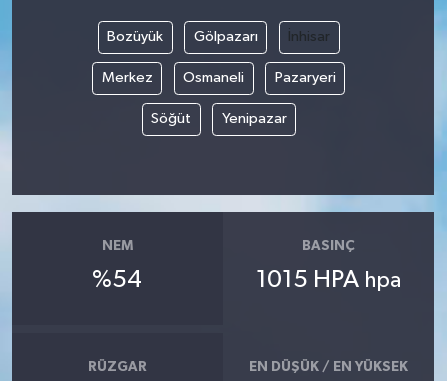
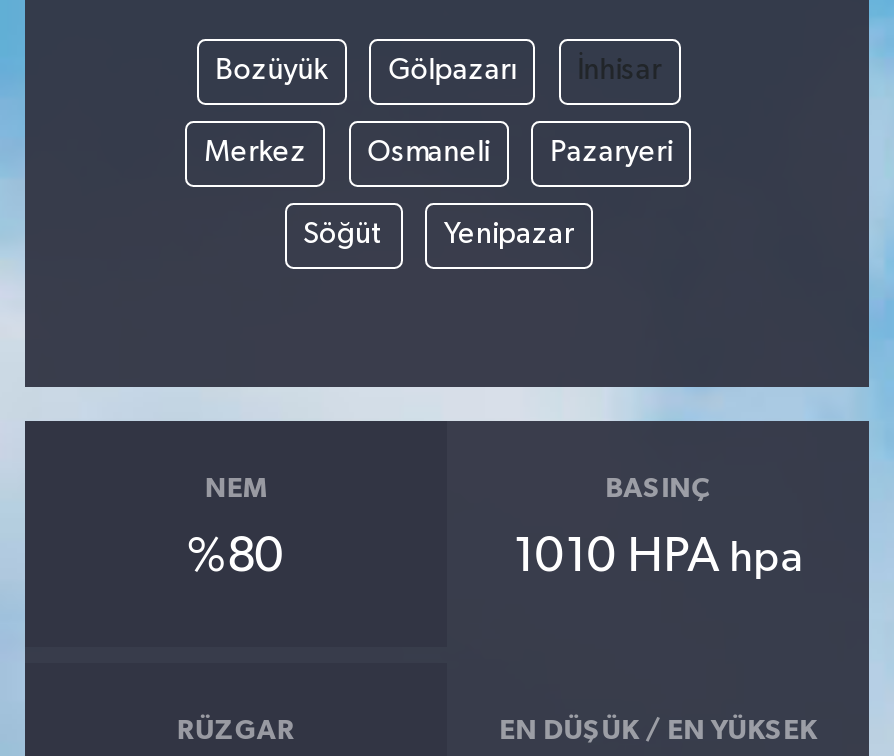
- %54
+ %80

- 1015 HPA hpa
+ 1010 HPA hpa
